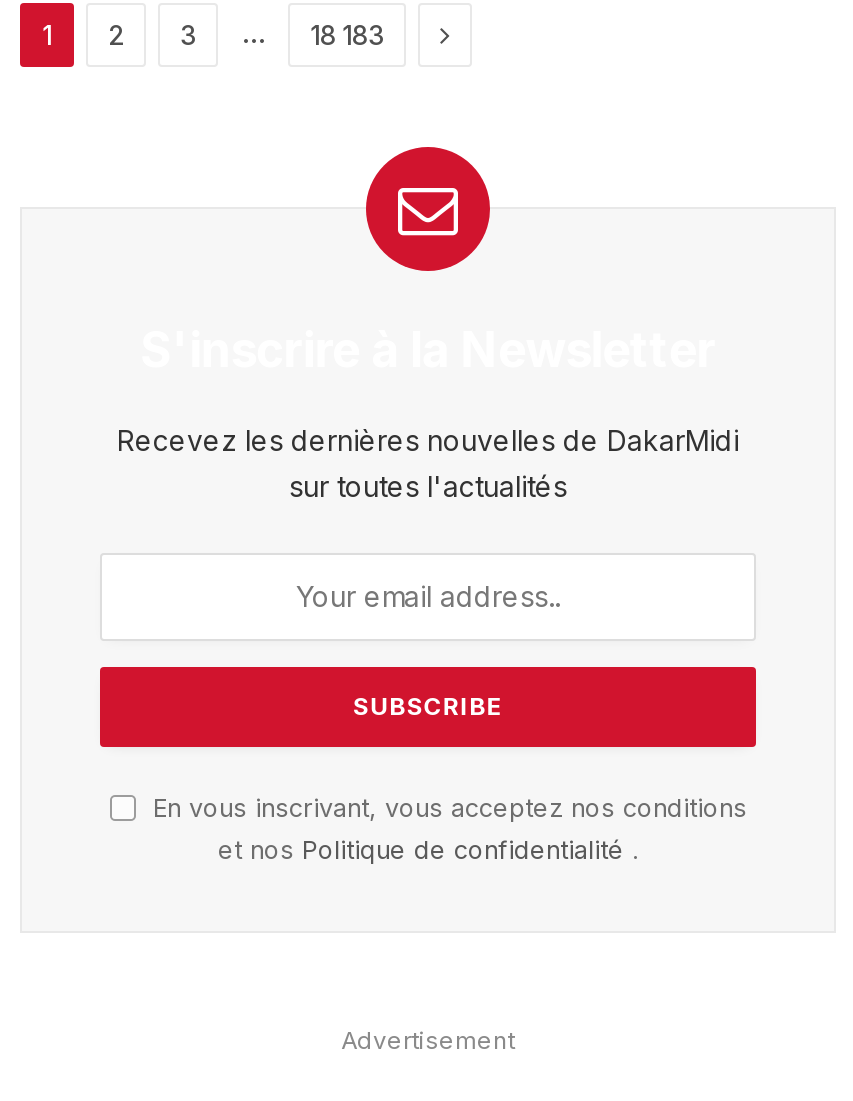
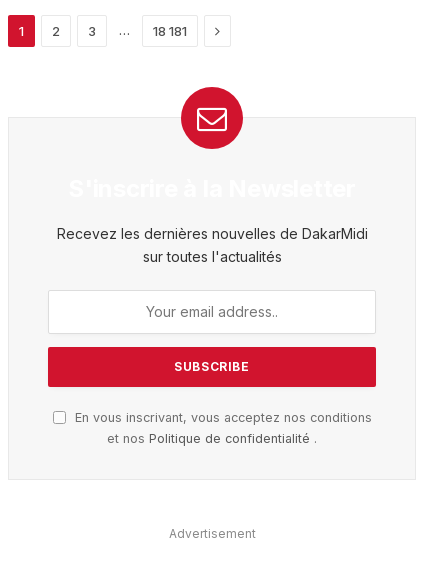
- 18 183
+ 18 181
